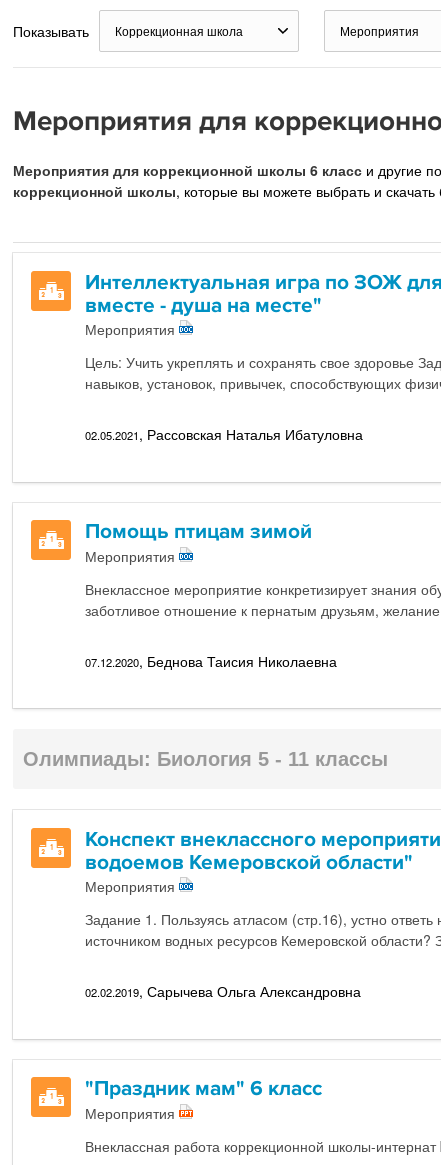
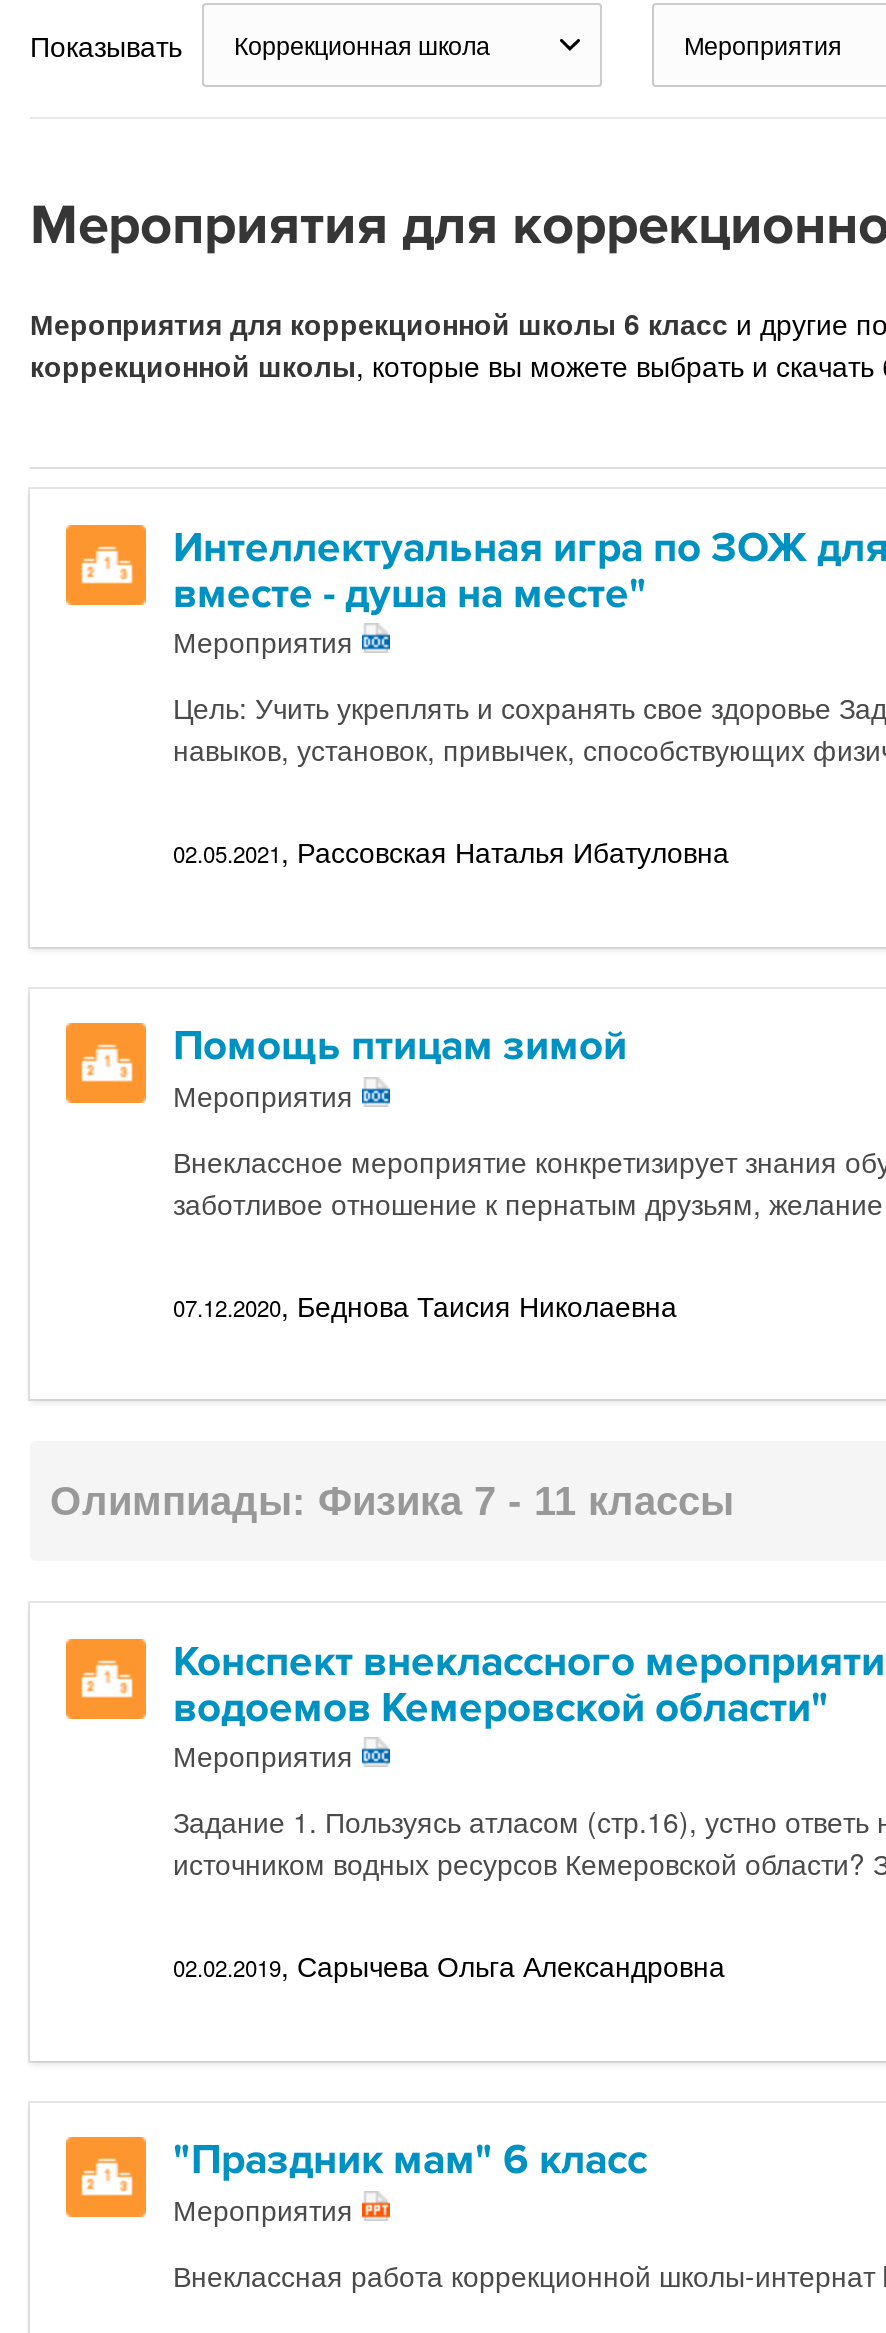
- Олимпиады: Биология 5 - 11 классы
+ Олимпиады: Физика 7 - 11 классы
